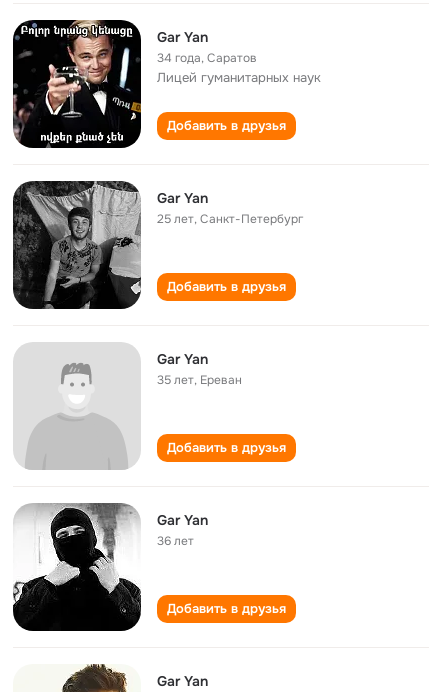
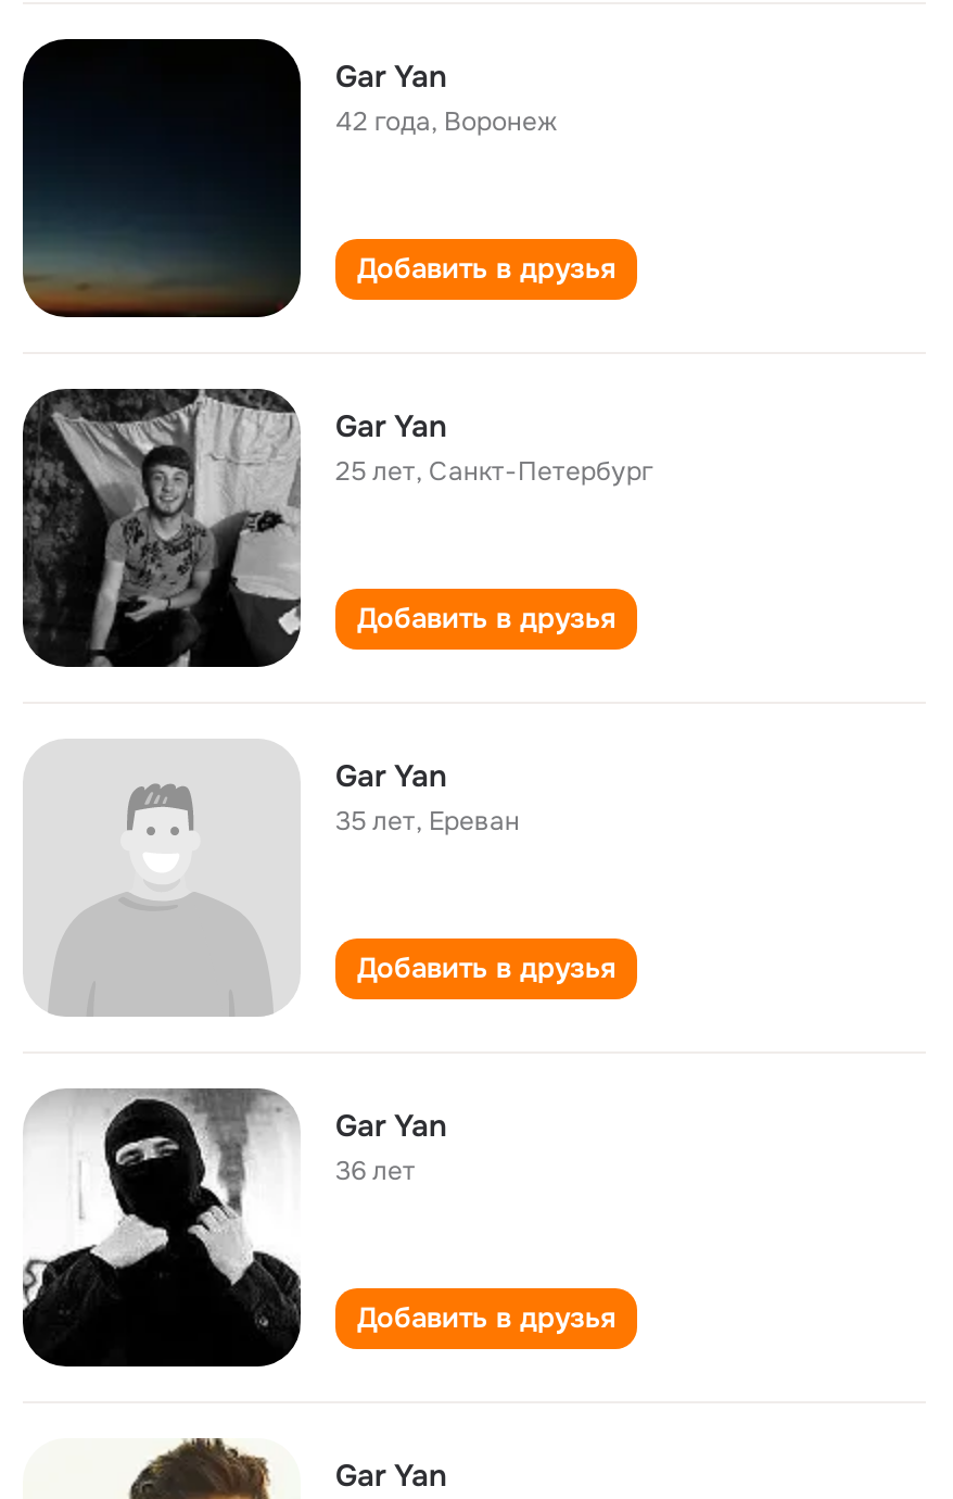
- [image]
- 34 года, Саратов
- Лицей гуманитарных наук
+ [image]
+ 42 года, Воронеж
